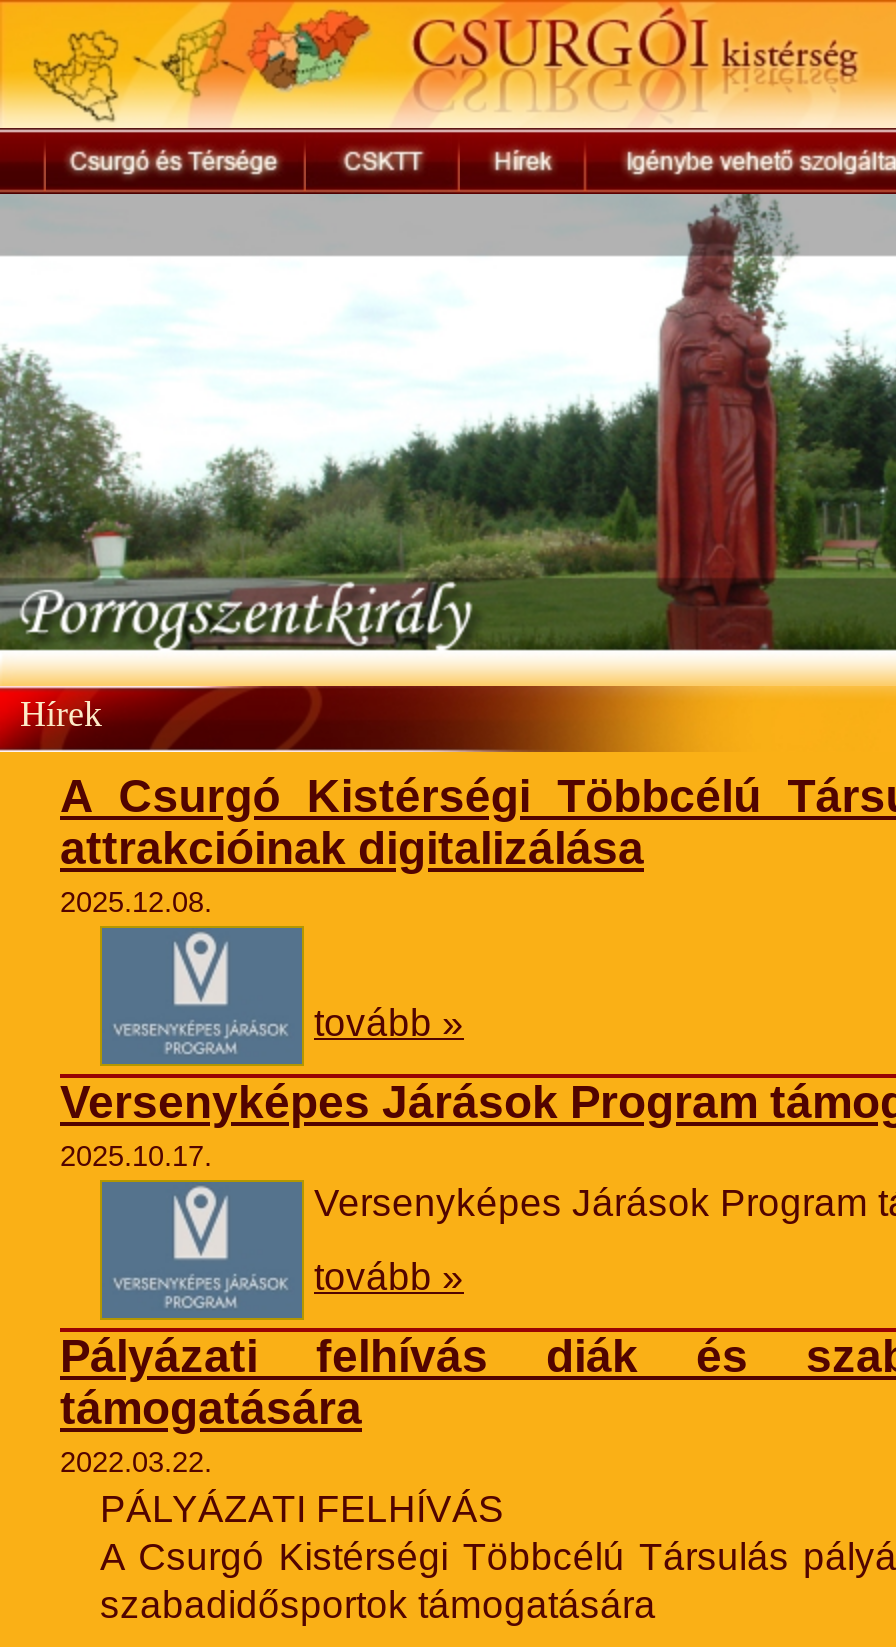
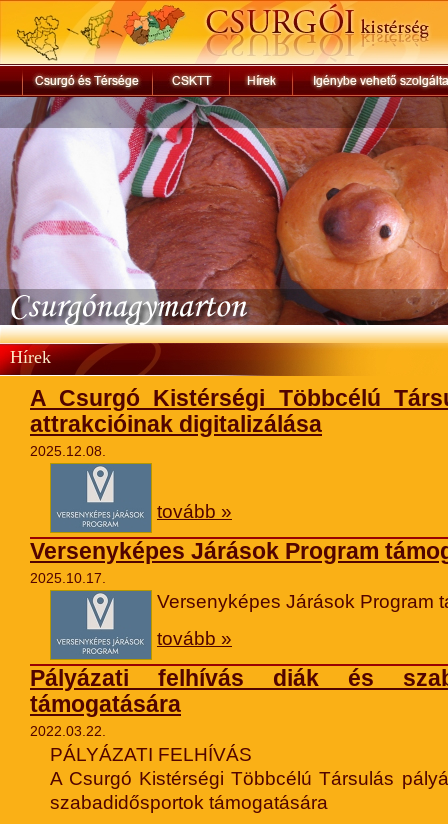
- [image]
+ [image]
